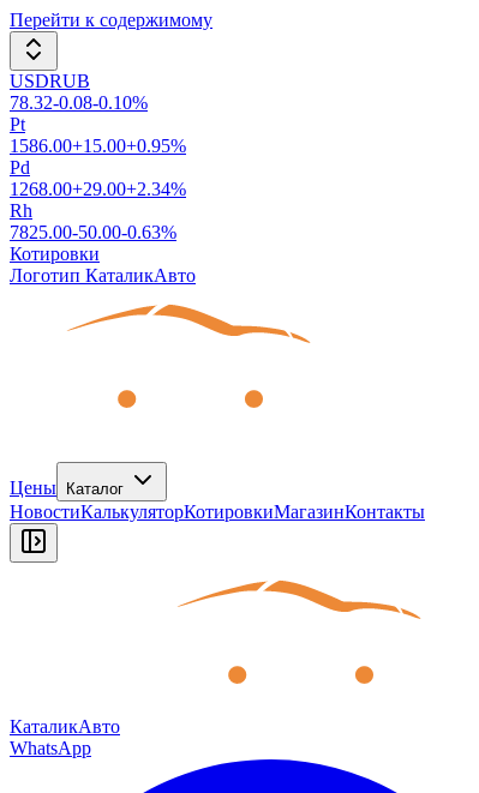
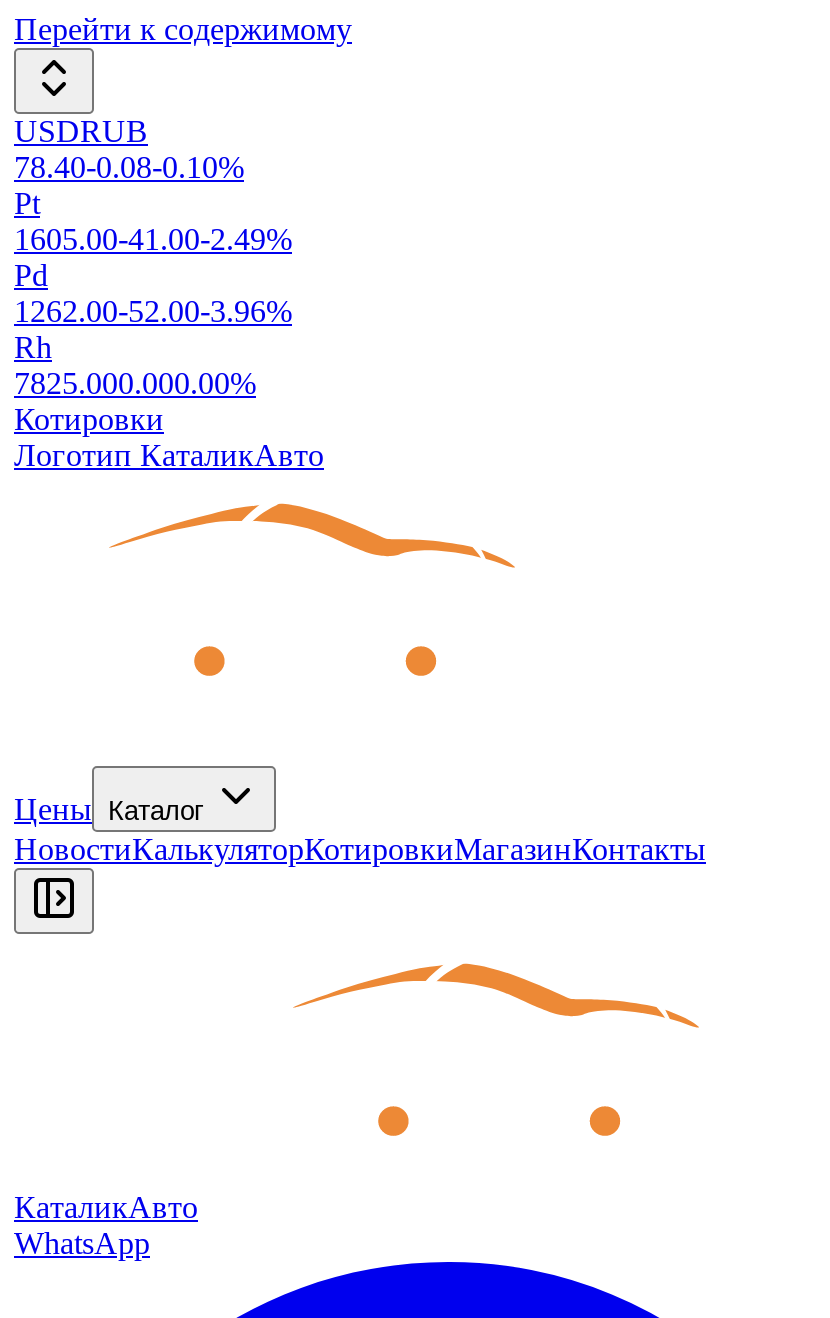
- 78.32-0.08-0.10%
+ 78.40-0.08-0.10%

- 1586.00+ 15.00+0.95%
+ 1605.00-41.00-2.49%

- 1268.00+29.00+2.34%
+ 1262.00-52.00-3.96%

- 7825.00-50.00-0.63%
+ 7825.000.000.00%
